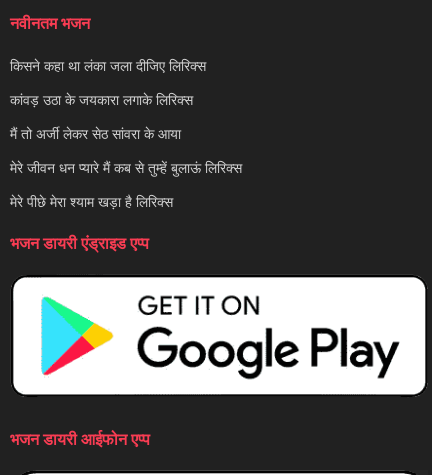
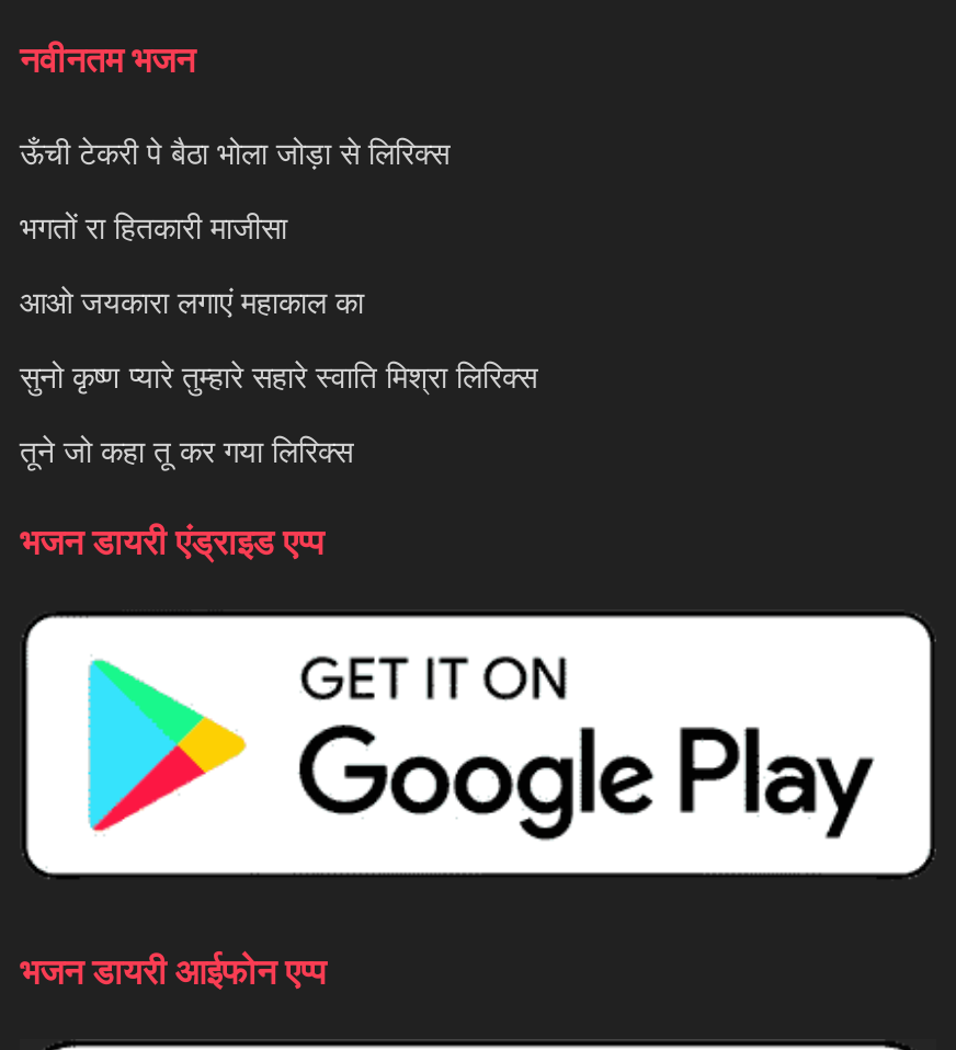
- किसने कहा था लंका जला दीजिए लिरिक्स
+ ऊँची टेकरी पे बैठा भोला जोड़ा से लिरिक्स

- कांवड़ उठा के जयकारा लगाके लिरिक्स
+ भगतों रा हितकारी माजीसा

- मैं तो अर्जी लेकर सेठ सांवरा के आया
+ आओ जयकारा लगाएं महाकाल का

- मेरे जीवन धन प्यारे मैं कब से तुम्हें बुलाऊं लिरिक्स
+ सुनो कृष्ण प्यारे तुम्हारे सहारे स्वाति मिश्रा लिरिक्स

- मेरे पीछे मेरा श्याम खड़ा है लिरिक्स
+ तूने जो कहा तू कर गया लिरिक्स
